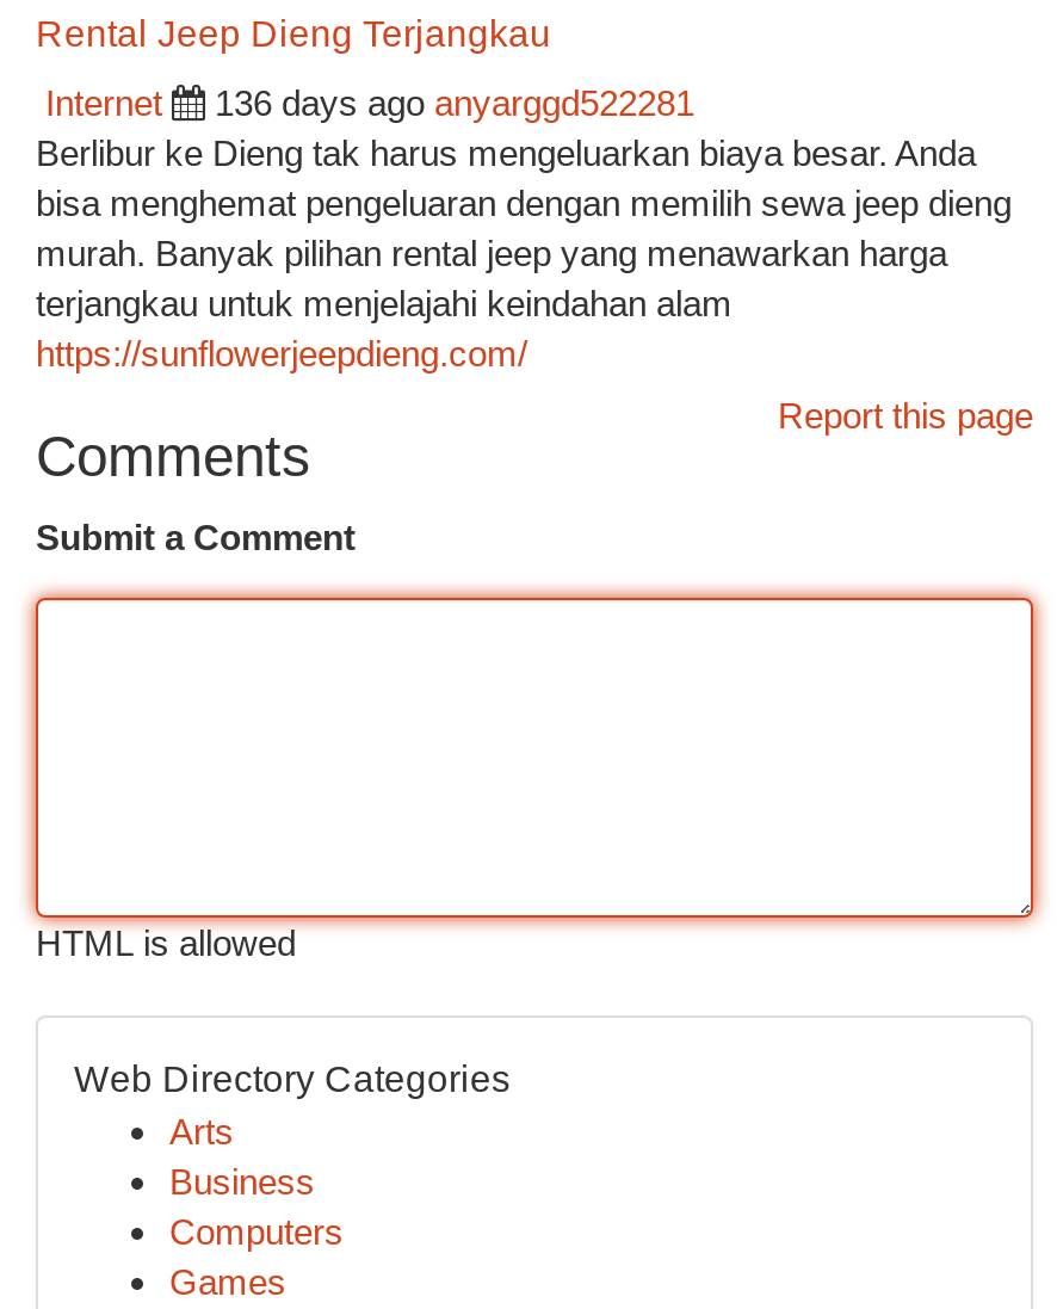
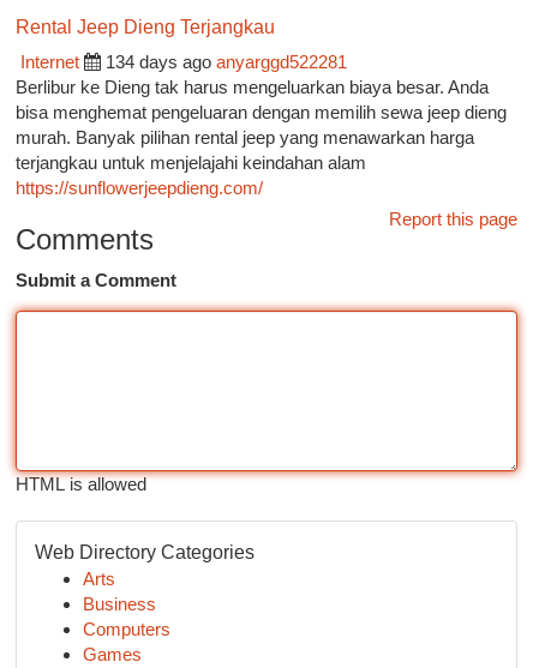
- 136 days ago anyarggd522281
+ 134 days ago anyarggd522281
